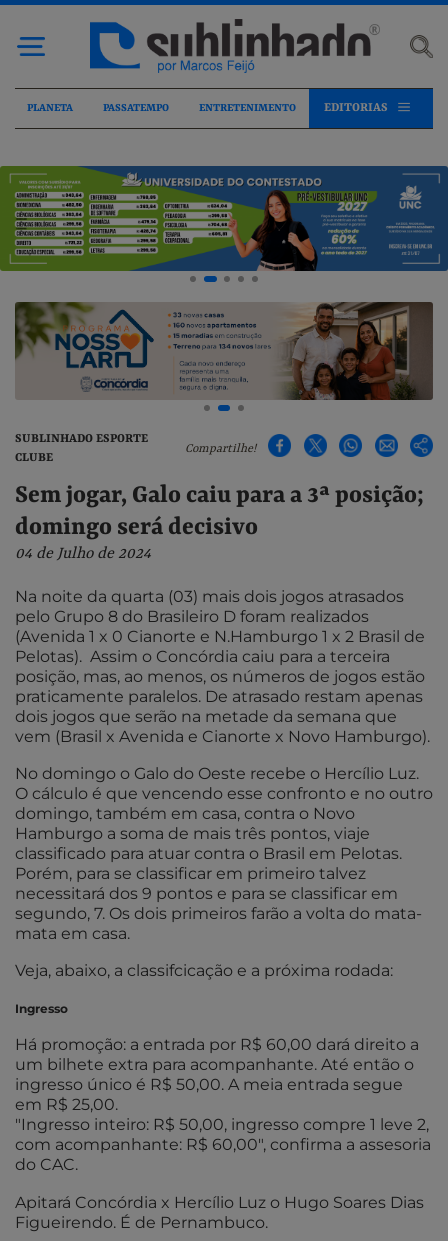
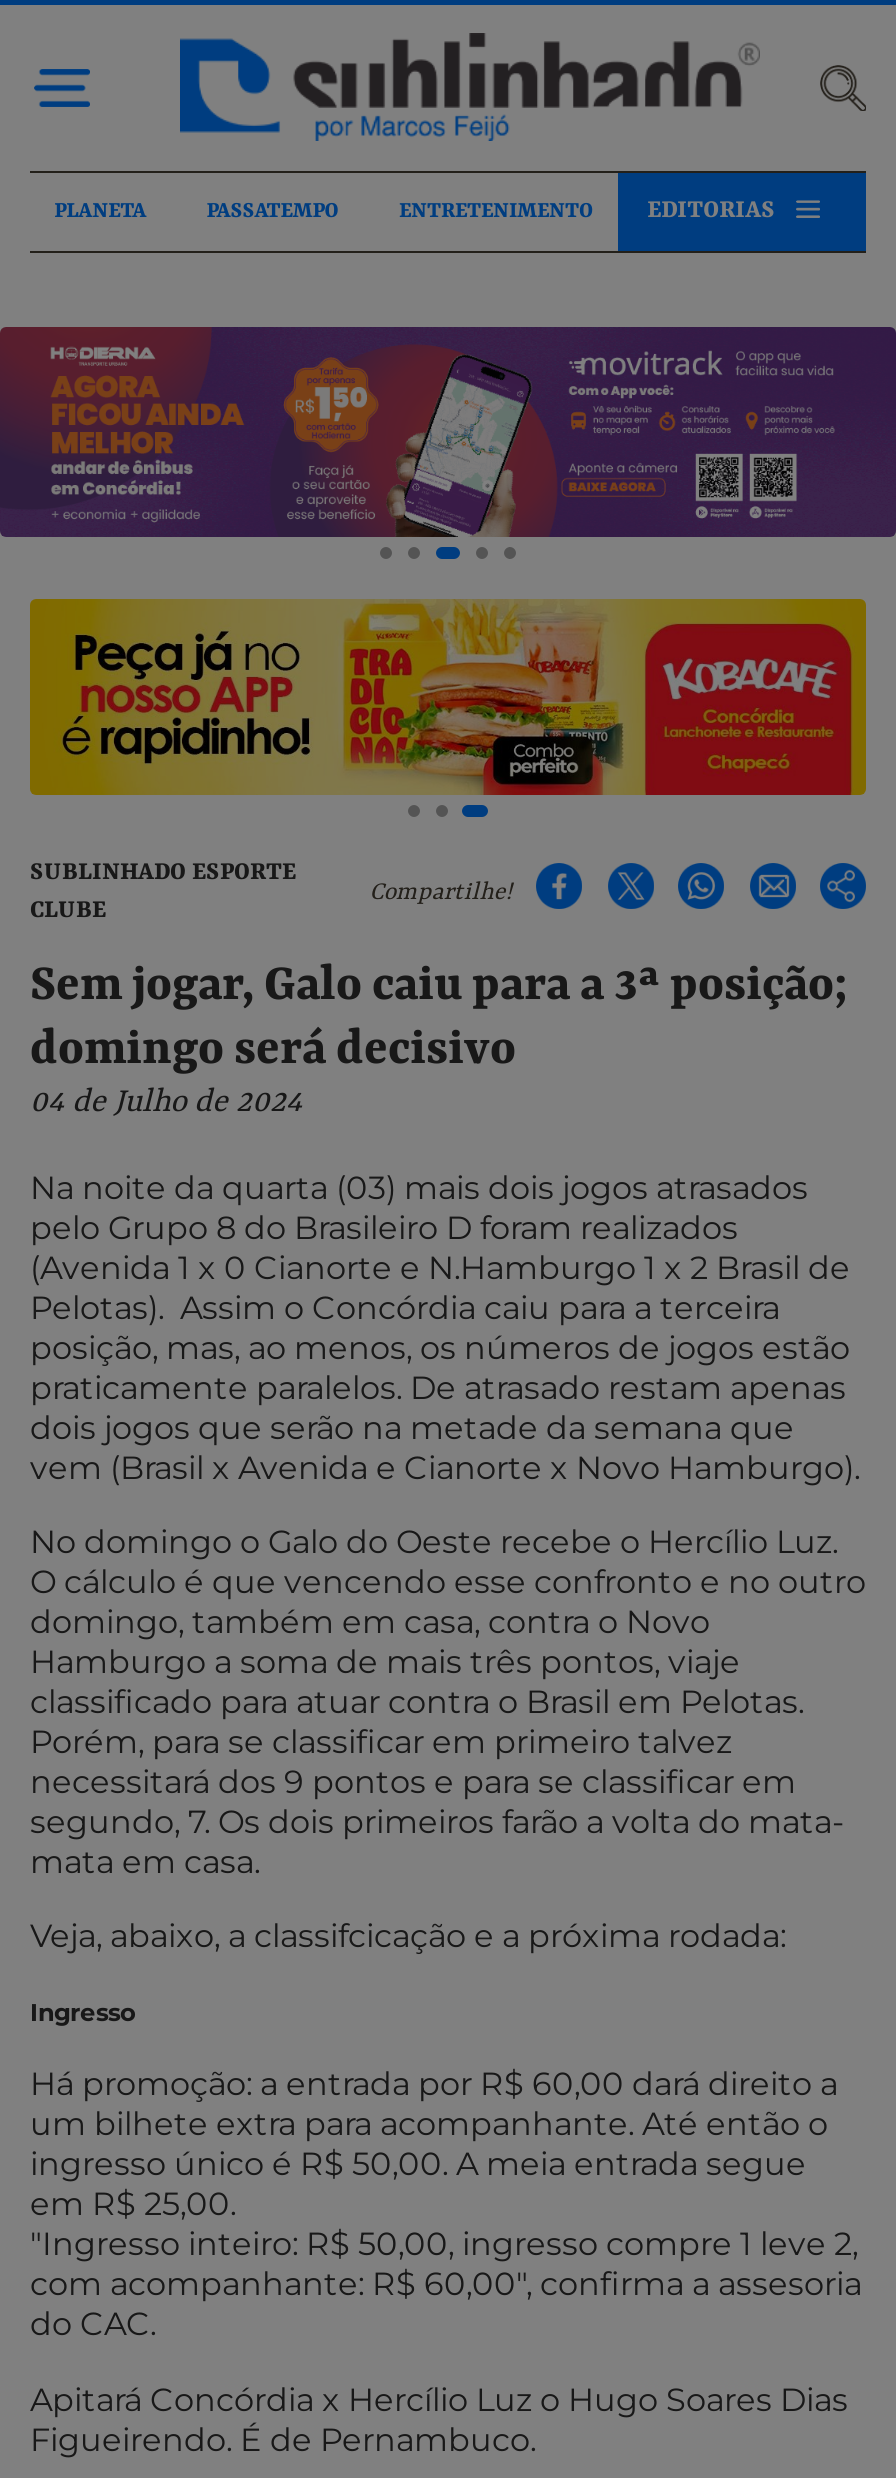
- [image]
+ [image]

- [image]
+ [image]
